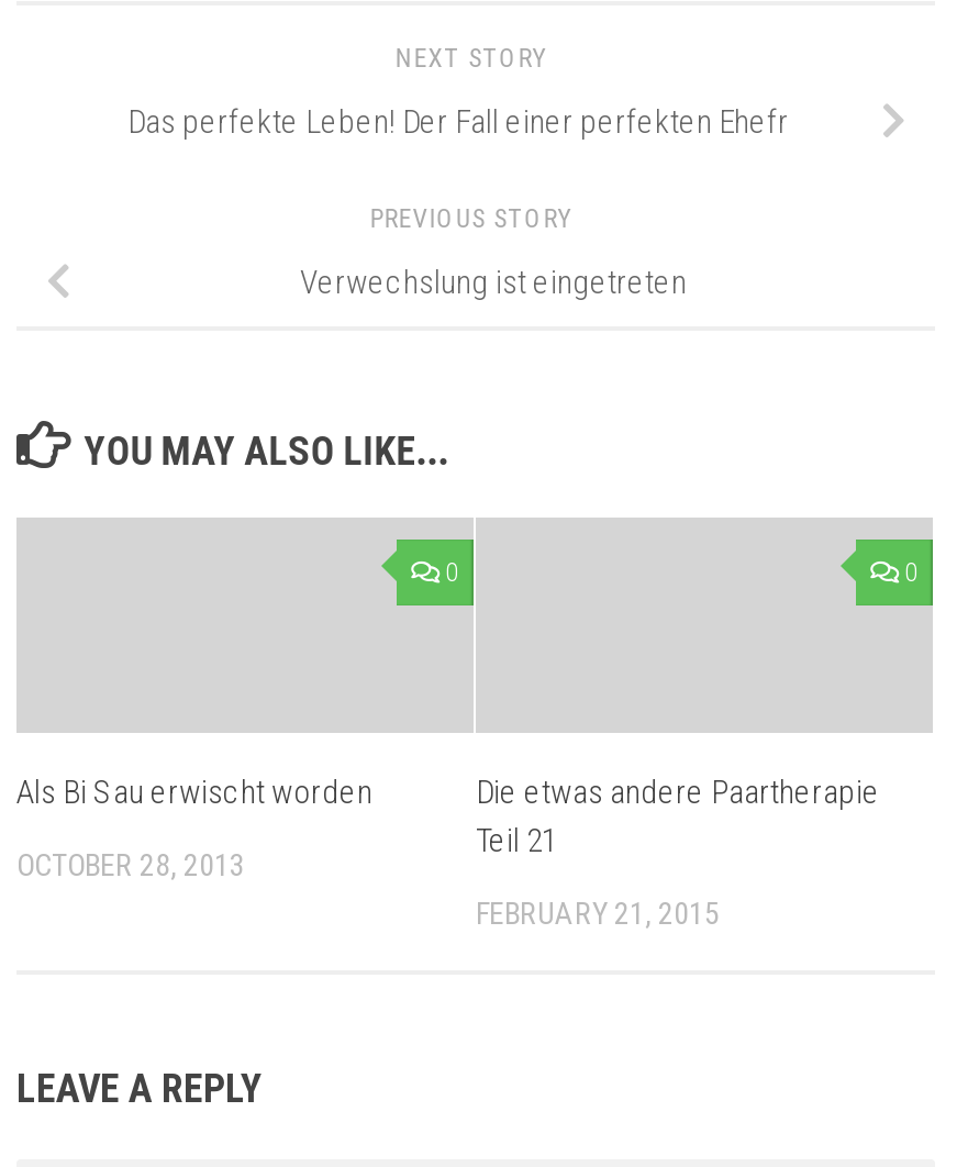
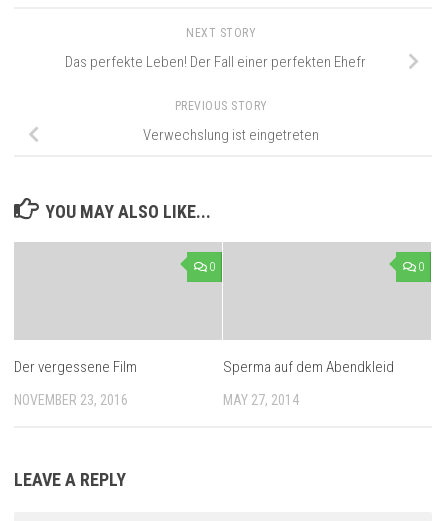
- Als Bi Sau erwischt worden
+ Der vergessene Film

- Die etwas andere Paartherapie
- Teil 21
+ Sperma auf dem Abendkleid

- OCTOBER 28, 2013
+ NOVEMBER 23, 2016

- FEBRUARY 21, 2015
+ MAY 27, 2014
